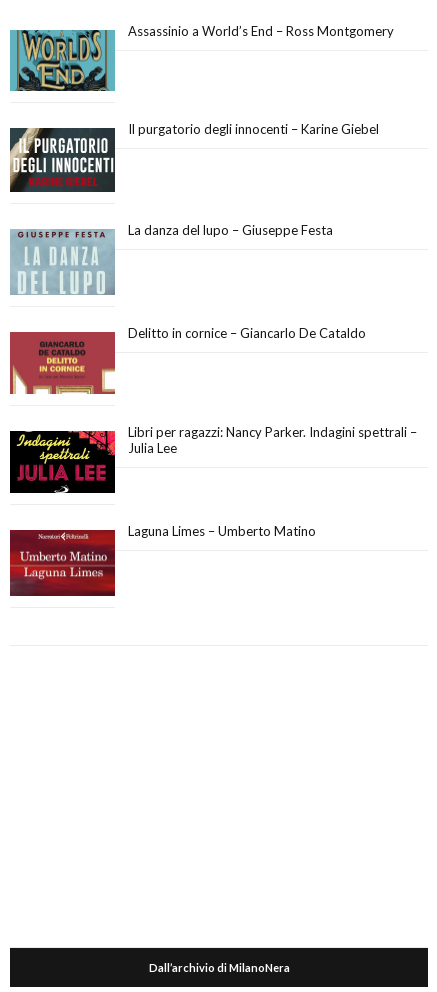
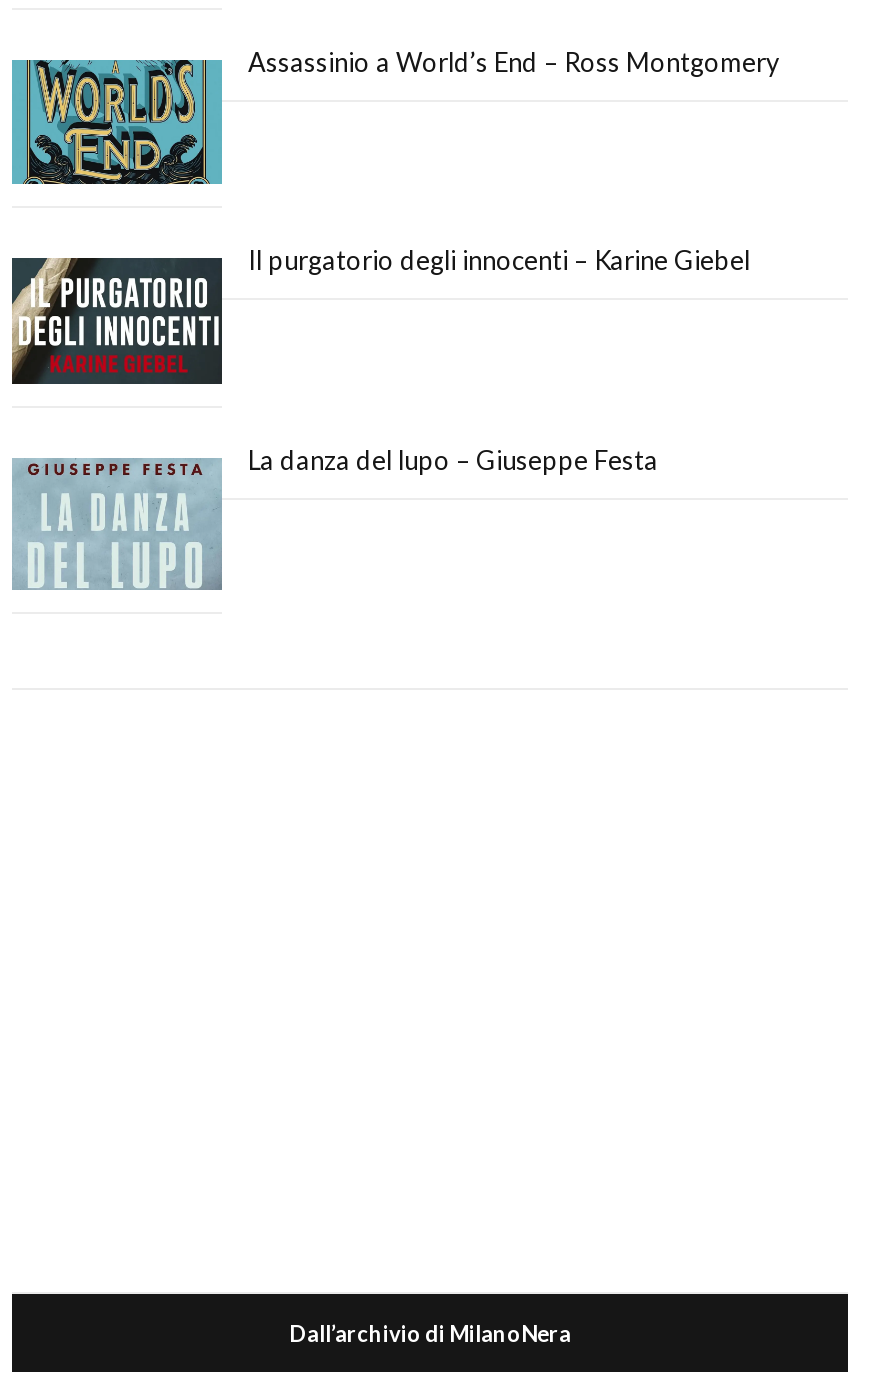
- [image]
- Delitto in cornice – Giancarlo De Cataldo

- [image]
- Libri per ragazzi: Nancy Parker. Indagini spettrali –
- Julia Lee

- [image]
- Laguna Limes – Umberto Matino
